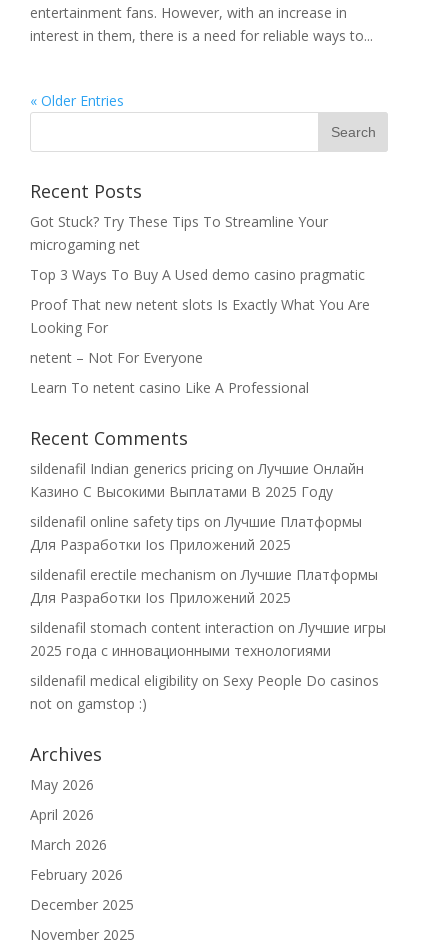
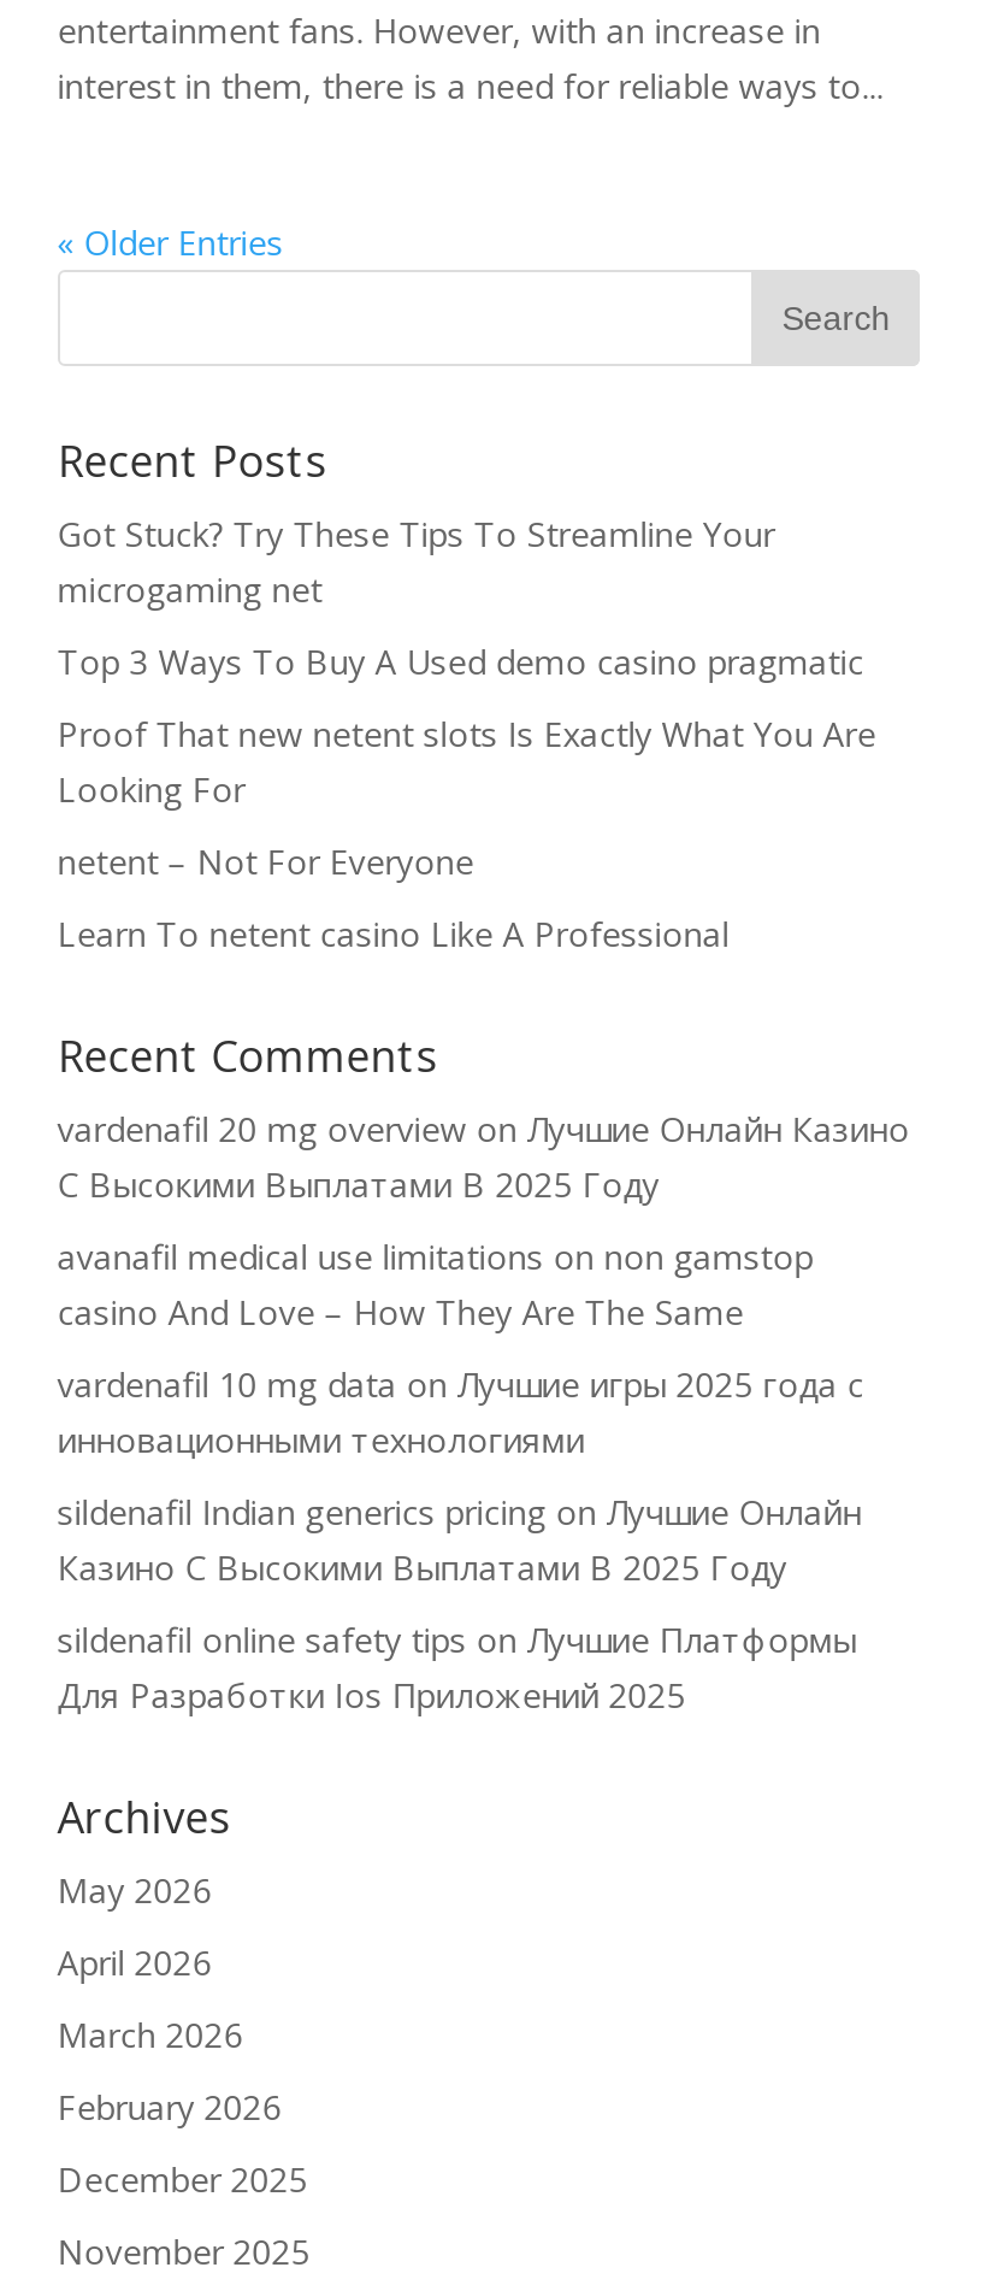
+ vardenafil 20 mg overview on Лучшие Онлайн Казино
+ С Высокими Выплатами В 2025 Году
+ avanafil medical use limitations on non gamstop
+ casino And Love – How They Are The Same
+ vardenafil 10 mg data on Лучшие игры 2025 года с
+ инновационными технологиями

moved down: sildenafil Indian generics pricing on Лучшие Онлайн | Казино С Высокими Выплатами В 2025 Году | sildenafil online safety tips on Лучшие Платформы | Для Разработки Ios Приложений 2025

- sildenafil erectile mechanism on Лучшие Платформы
- Для Разработки Ios Приложений 2025
- sildenafil stomach content interaction on Лучшие игры
- 2025 года с инновационными технологиями
- sildenafil medical eligibility on Sexy People Do casinos
- not on gamstop :)
